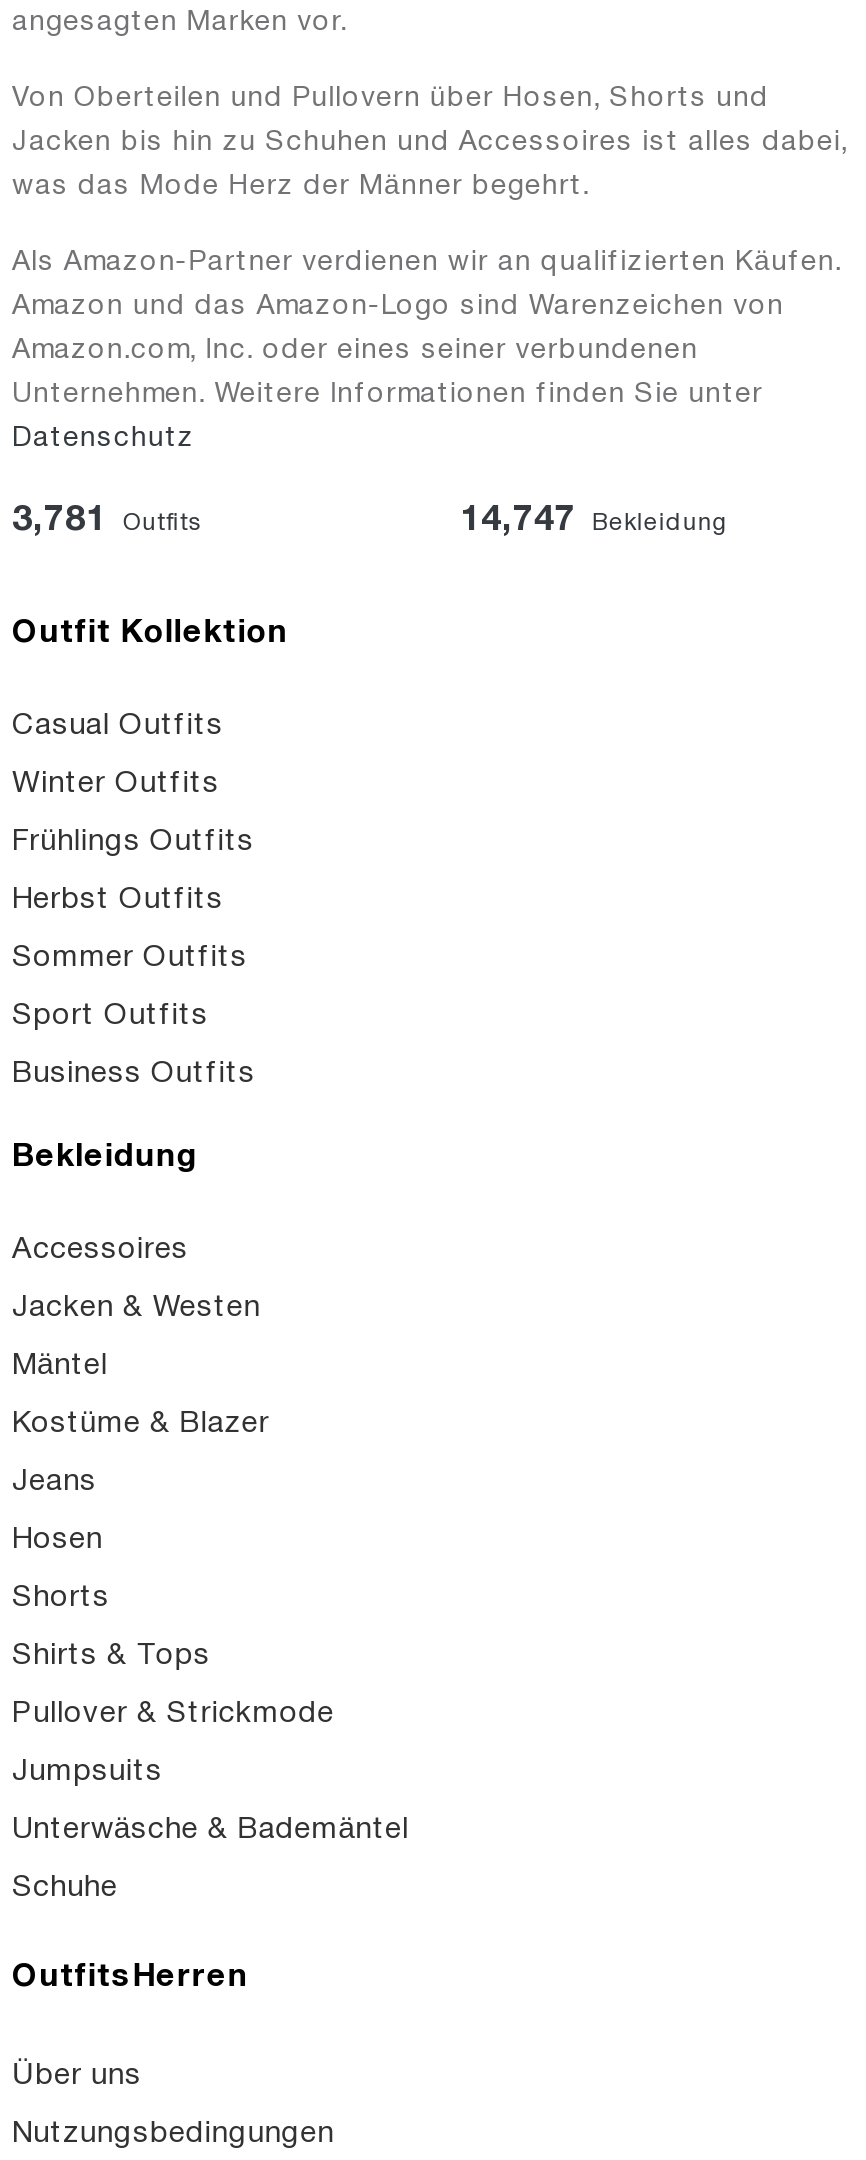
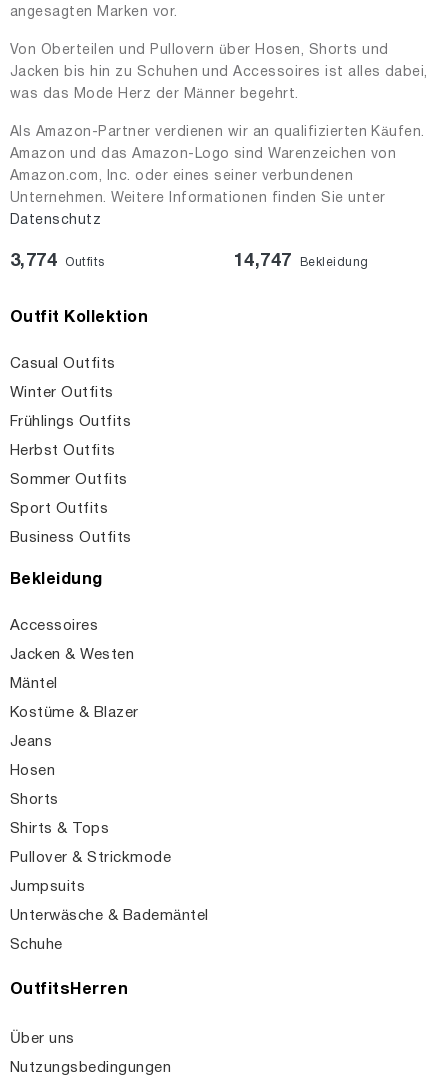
- 3,781 Outfits
+ 3,774 Outfits
